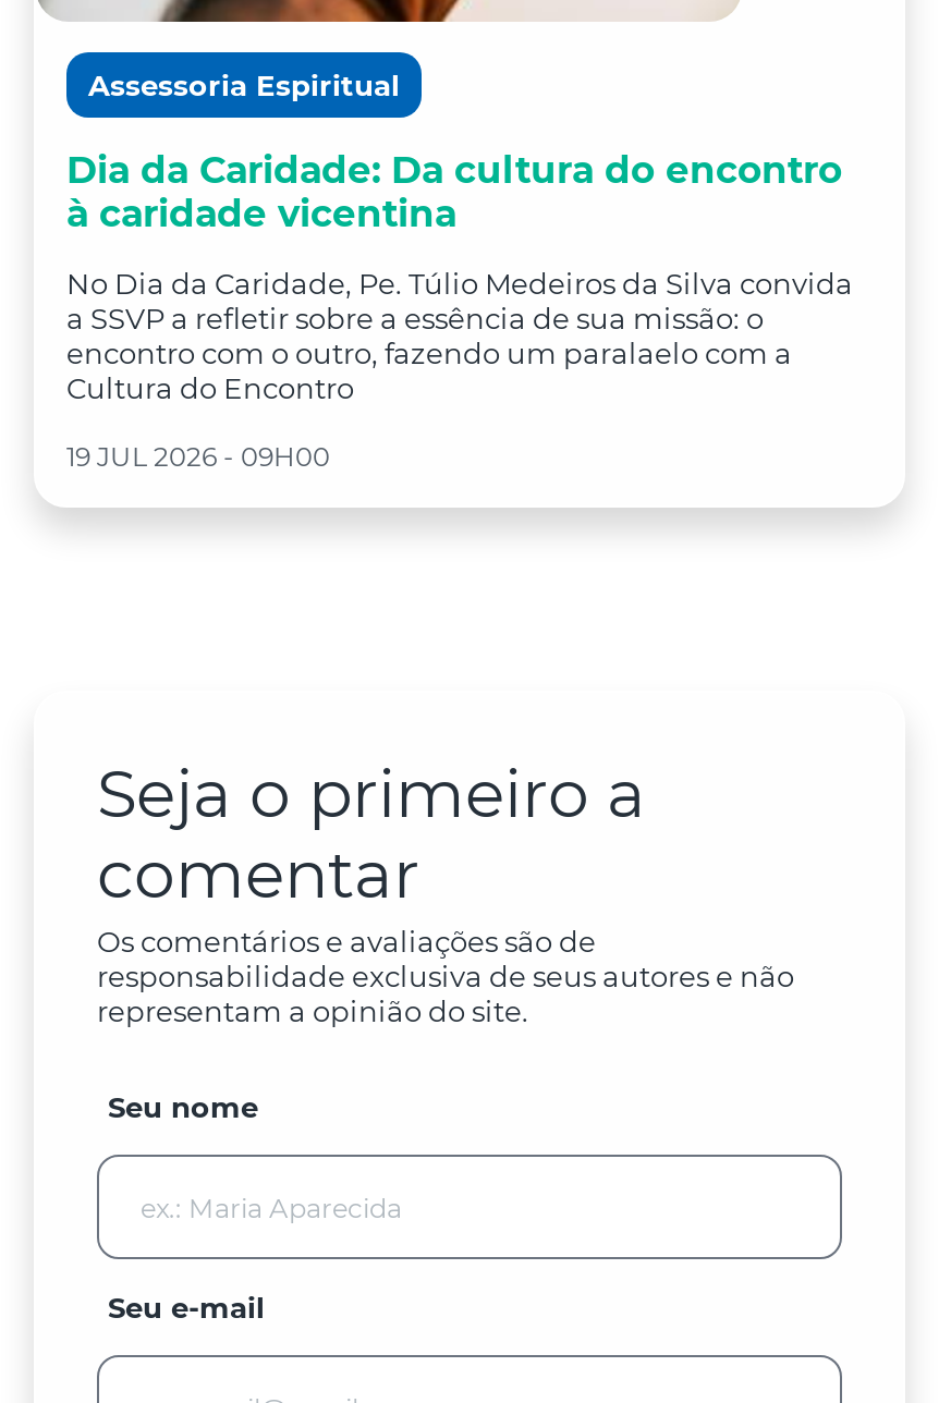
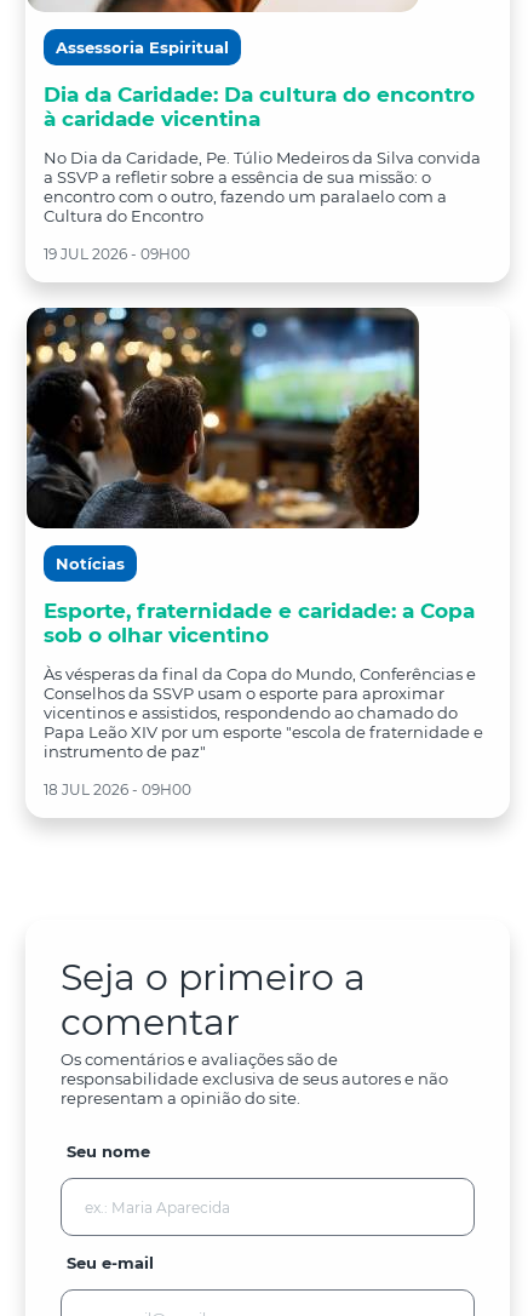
+ [image]
+ Notícias
+ Esporte, fraternidade e caridade: a Copa
+ sob o olhar vicentino
+ Às vésperas da final da Copa do Mundo, Conferências e
+ Conselhos da SSVP usam o esporte para aproximar
+ vicentinos e assistidos, respondendo ao chamado do
+ Papa Leão XIV por um esporte "escola de fraternidade e
+ instrumento de paz"
+ 18 JUL 2026 - 09H00
